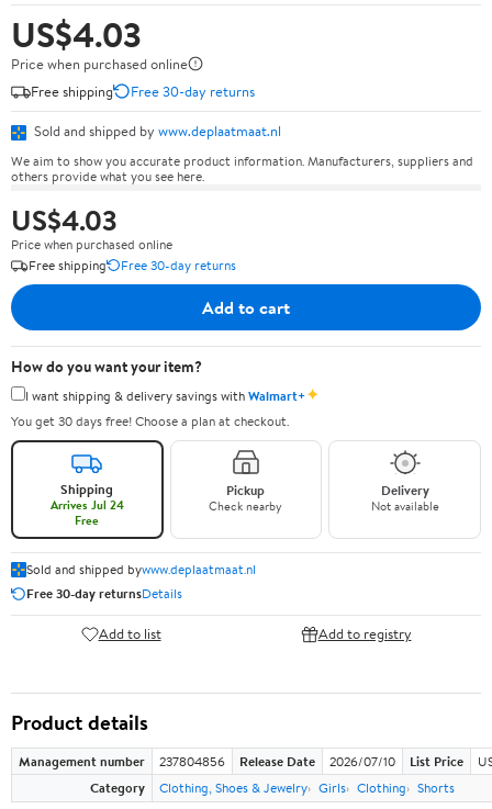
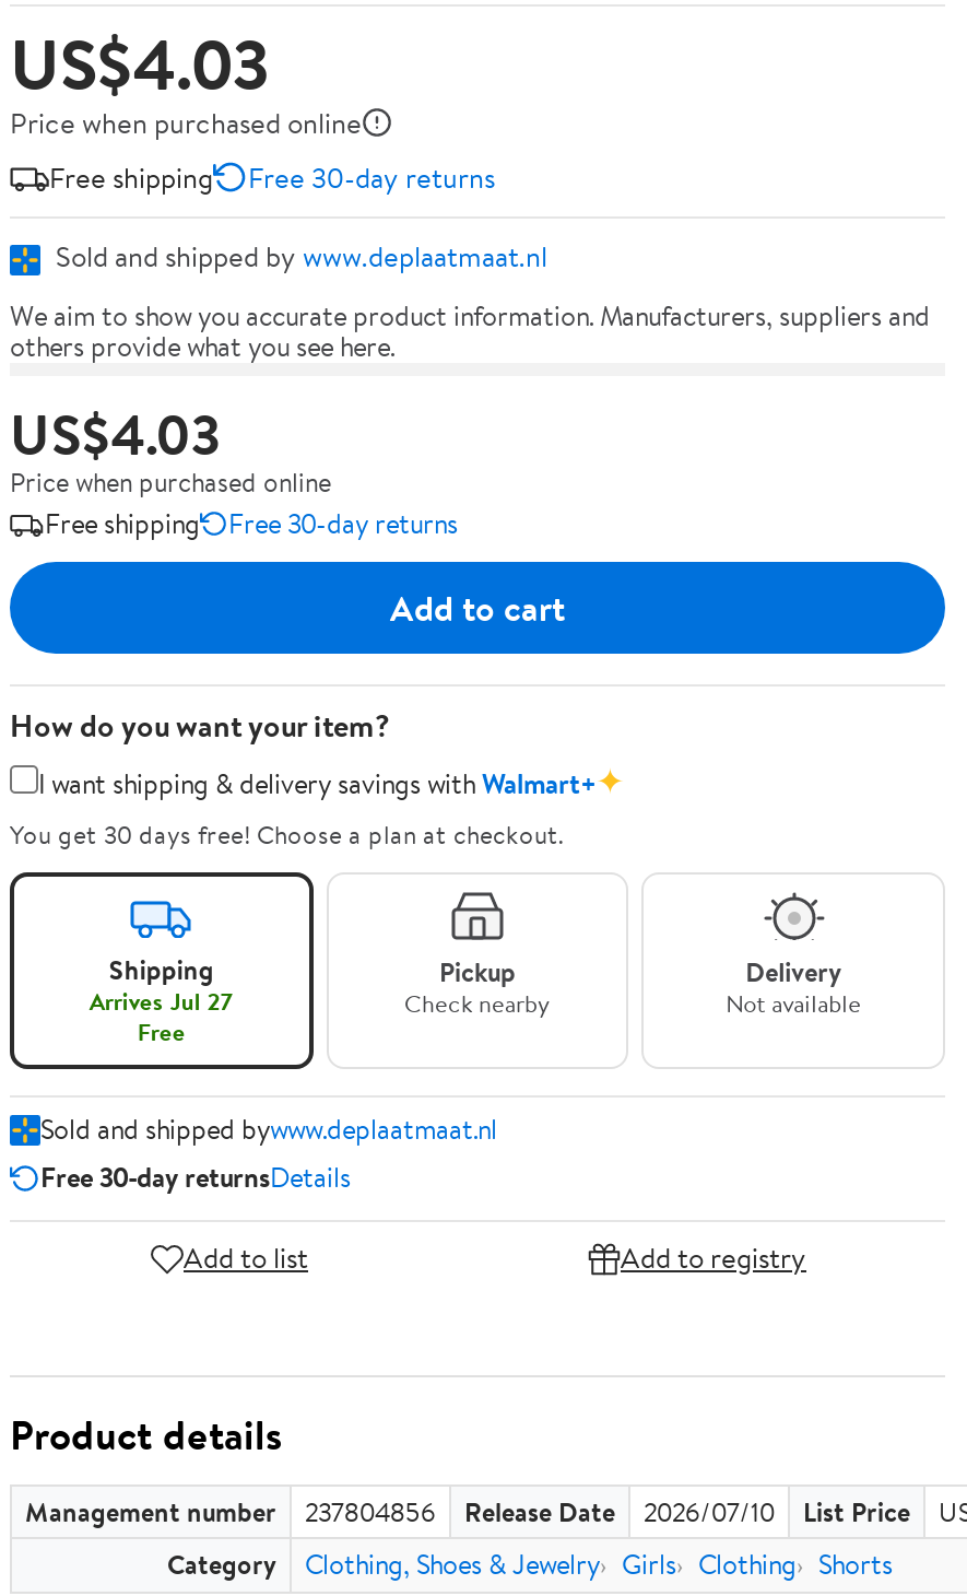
- Arrives Jul 24
+ Arrives Jul 27
